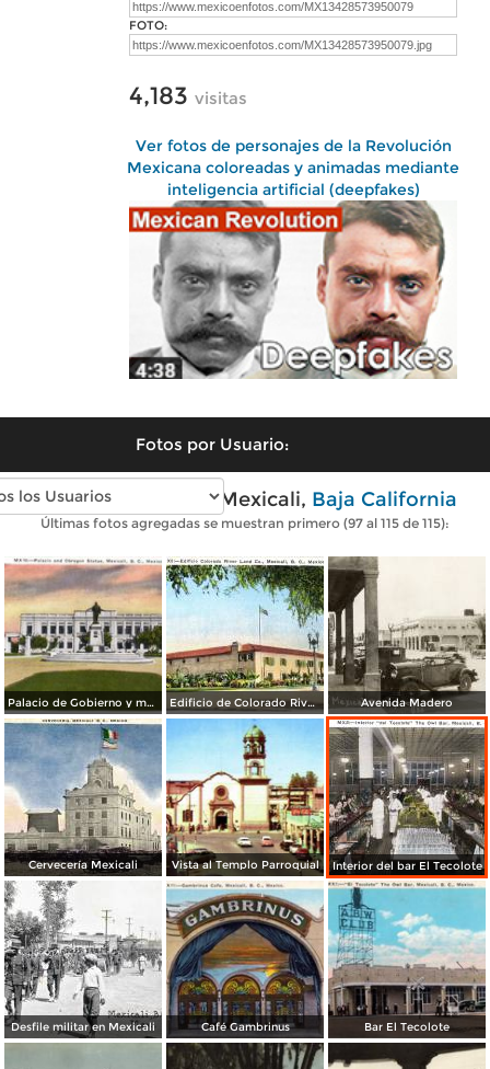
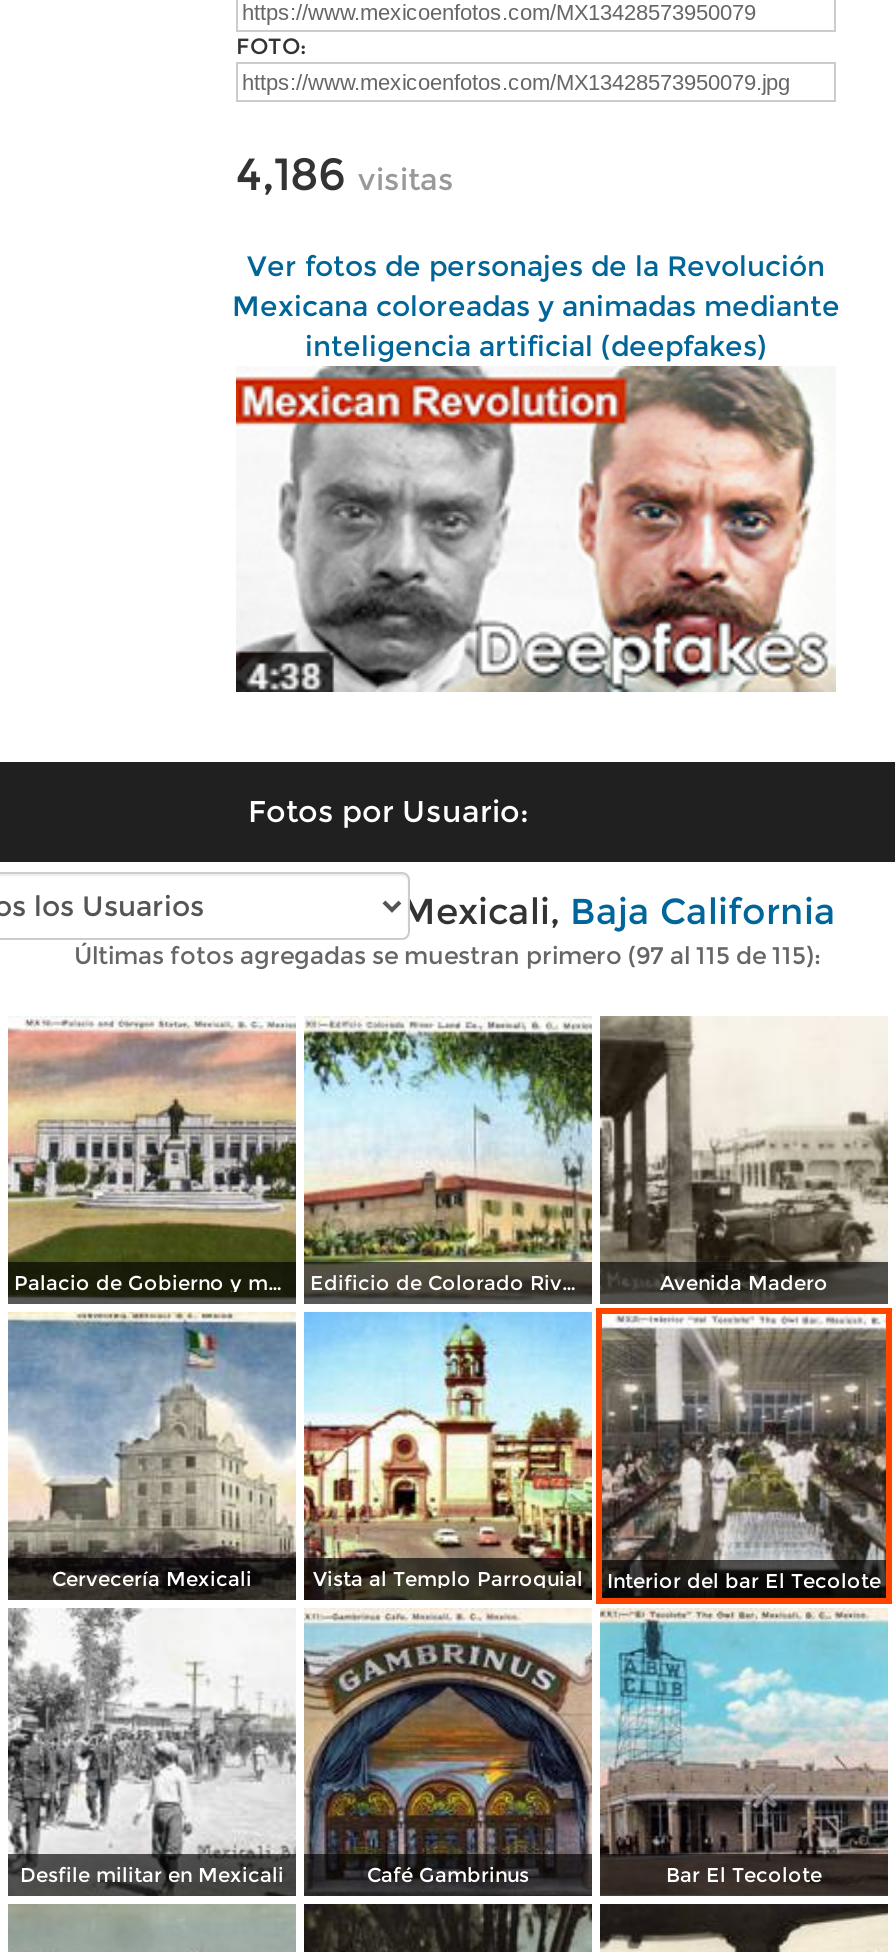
- 4,183 visitas
+ 4,186 visitas
